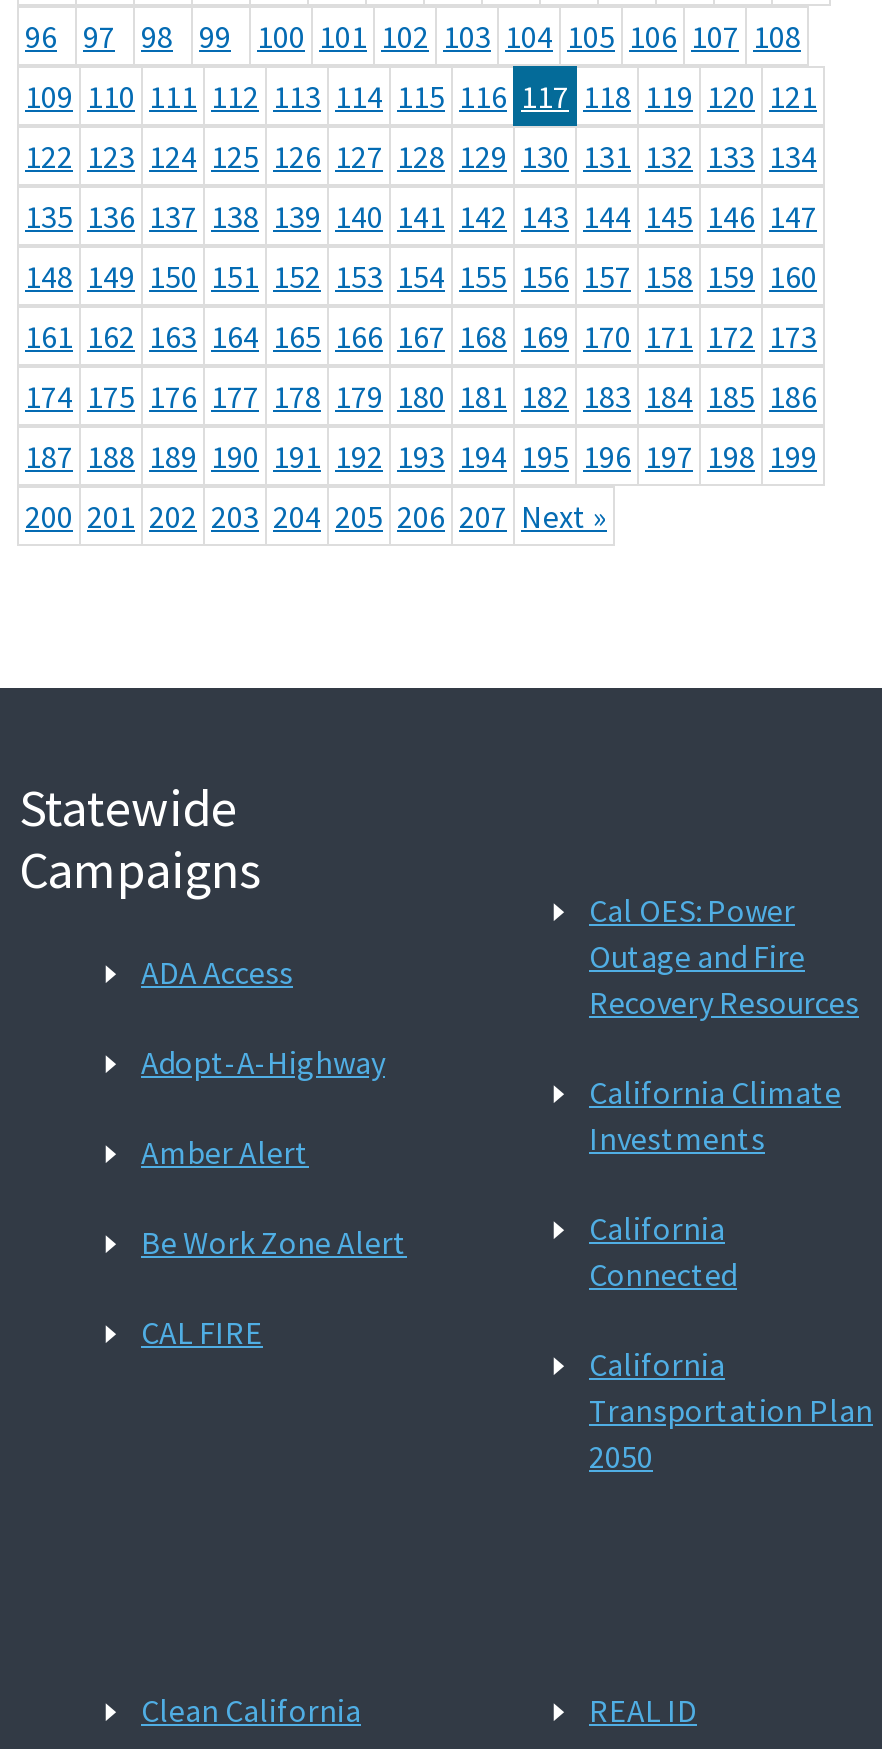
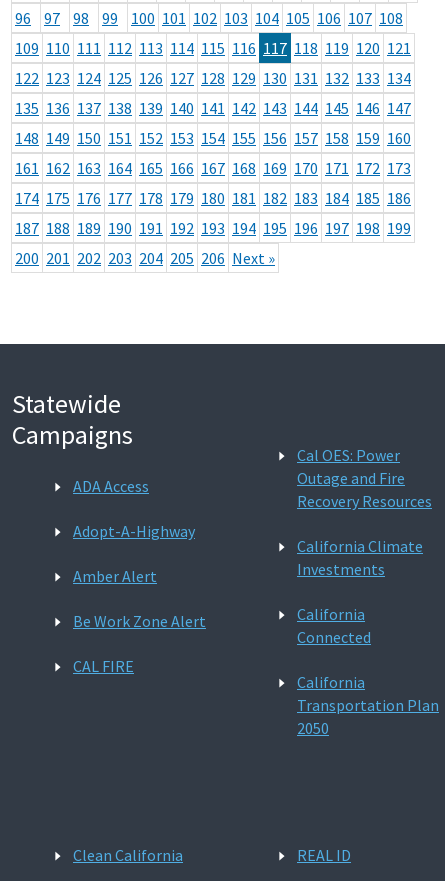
- 200 201 202 203 204 205 206 207 Next »
+ 200 201 202 203 204 205 206 Next »
